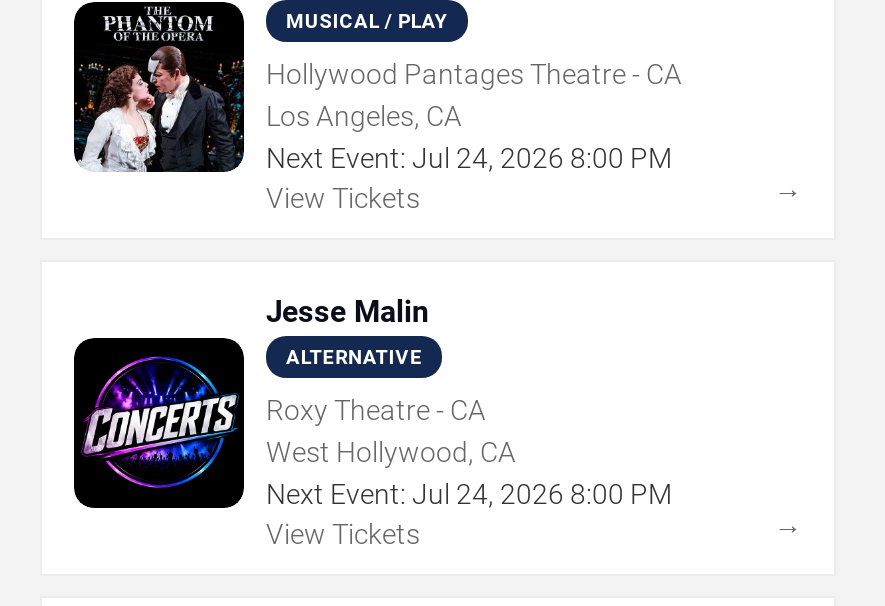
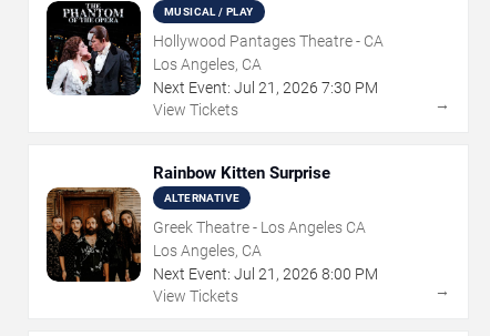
- Next Event: Jul 24, 2026 8:00 PM
+ Next Event: Jul 21, 2026 7:30 PM

- Jesse Malin
+ Rainbow Kitten Surprise

- [image]
- Roxy Theatre - CA
- West Hollywood, CA
- Next Event: Jul 24, 2026 8:00 PM
+ [image]
+ Greek Theatre - Los Angeles CA
+ Los Angeles, CA
+ Next Event: Jul 21, 2026 8:00 PM
